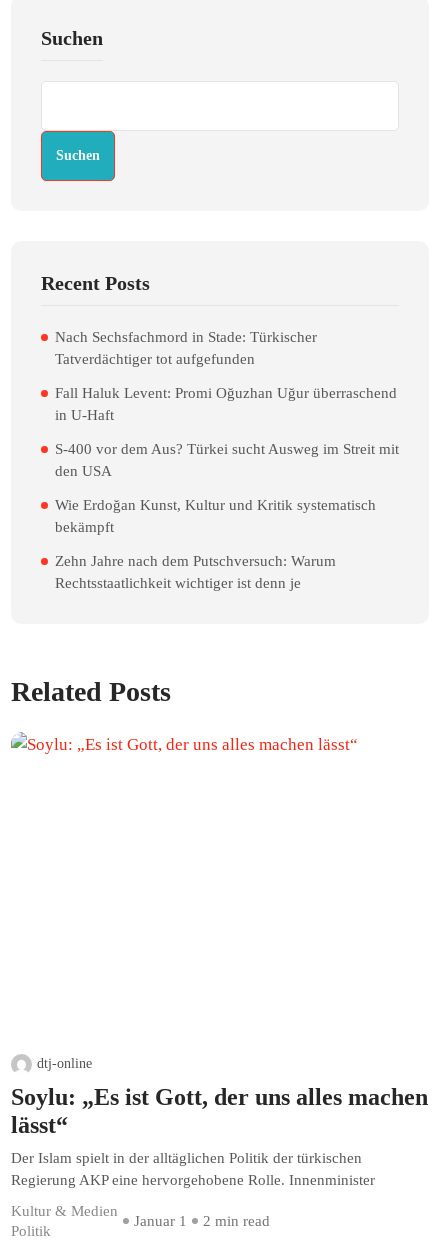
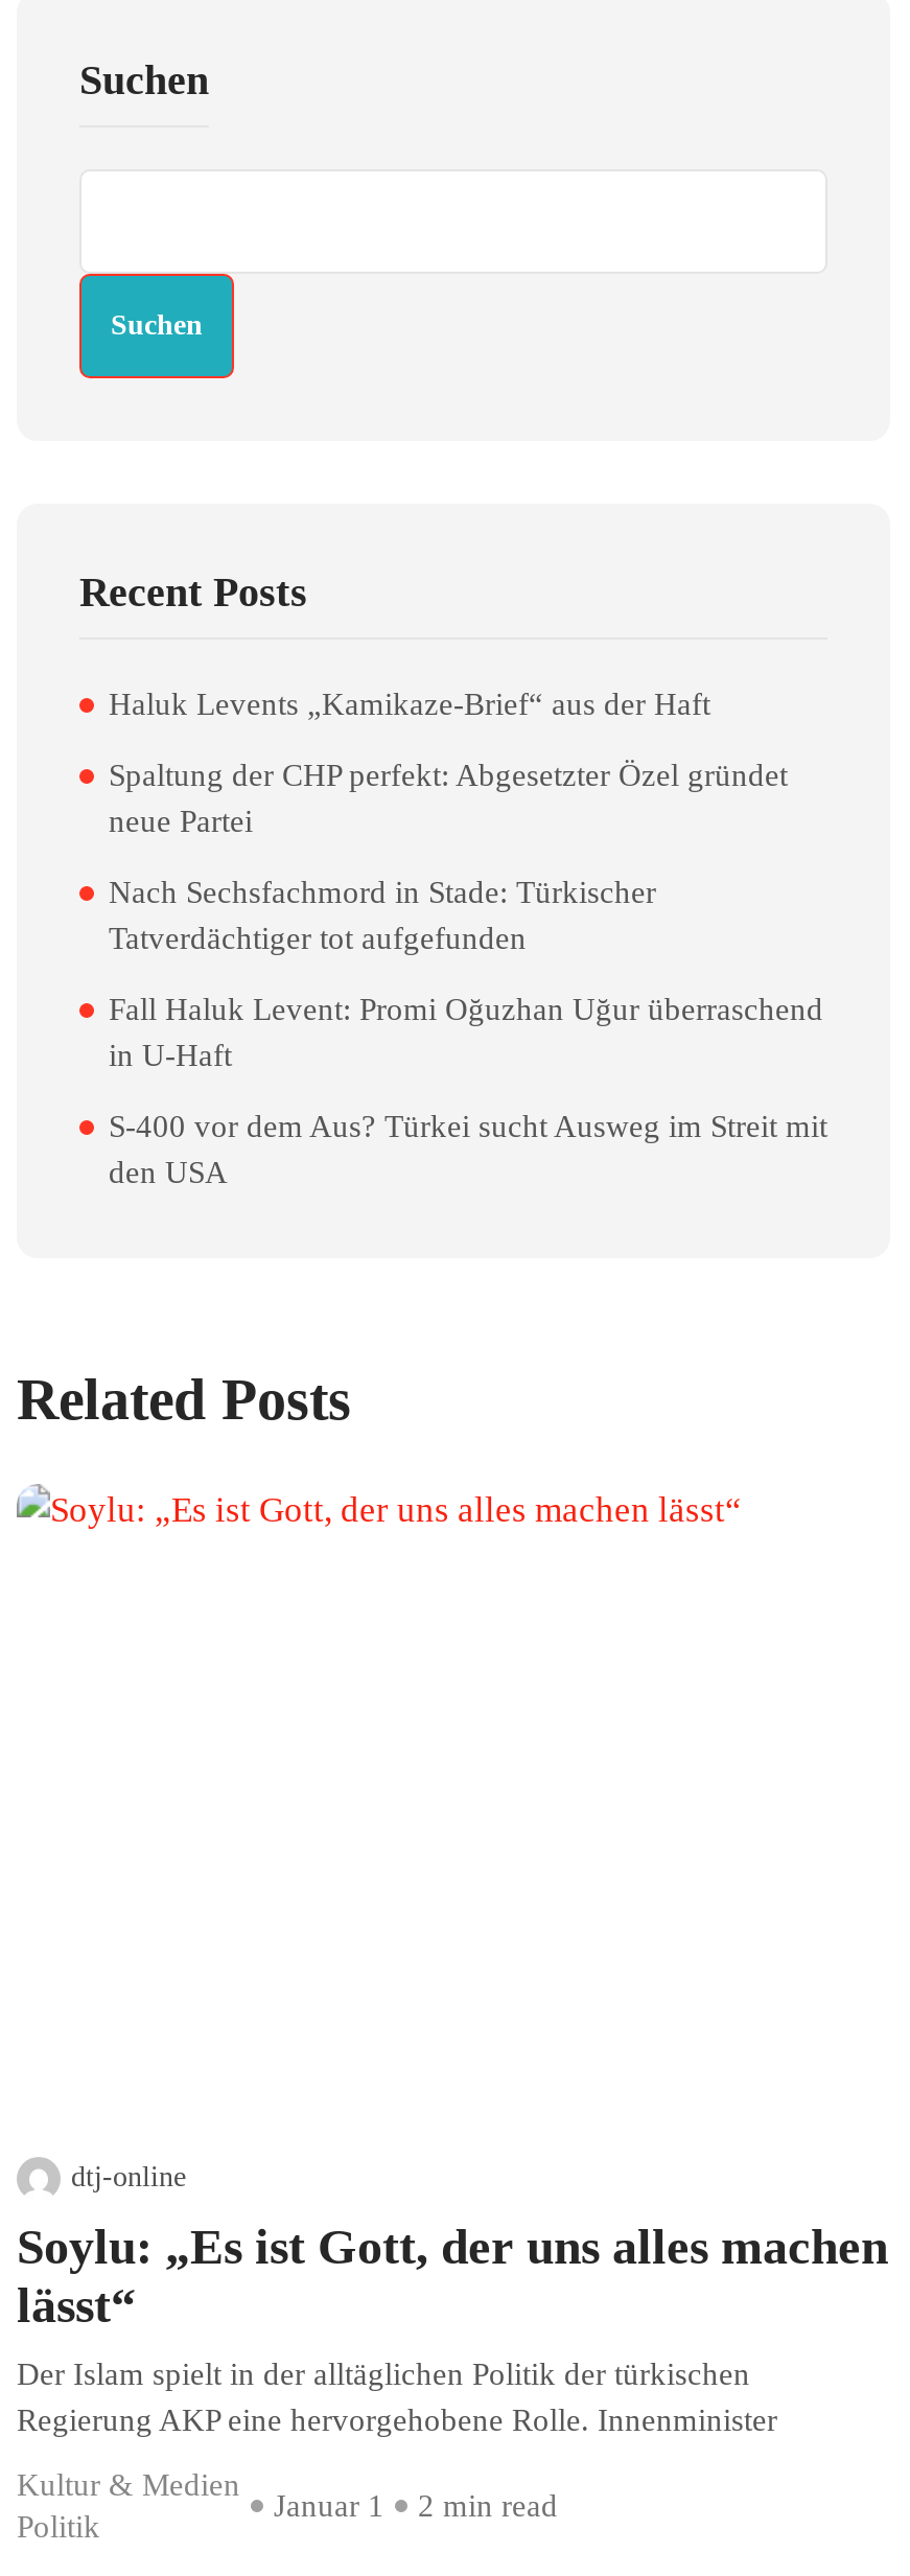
+ Haluk Levents „Kamikaze-Brief“ aus der Haft
+ Spaltung der CHP perfekt: Abgesetzter Özel gründet
+ neue Partei

moved down: Nach Sechsfachmord in Stade: Türkischer | Tatverdächtiger tot aufgefunden | Fall Haluk Levent: Promi Oğuzhan Uğur überraschend | in U-Haft | S-400 vor dem Aus? Türkei sucht Ausweg im Streit mit | den USA

- Wie Erdoğan Kunst, Kultur und Kritik systematisch
- bekämpft
- Zehn Jahre nach dem Putschversuch: Warum
- Rechtsstaatlichkeit wichtiger ist denn je
